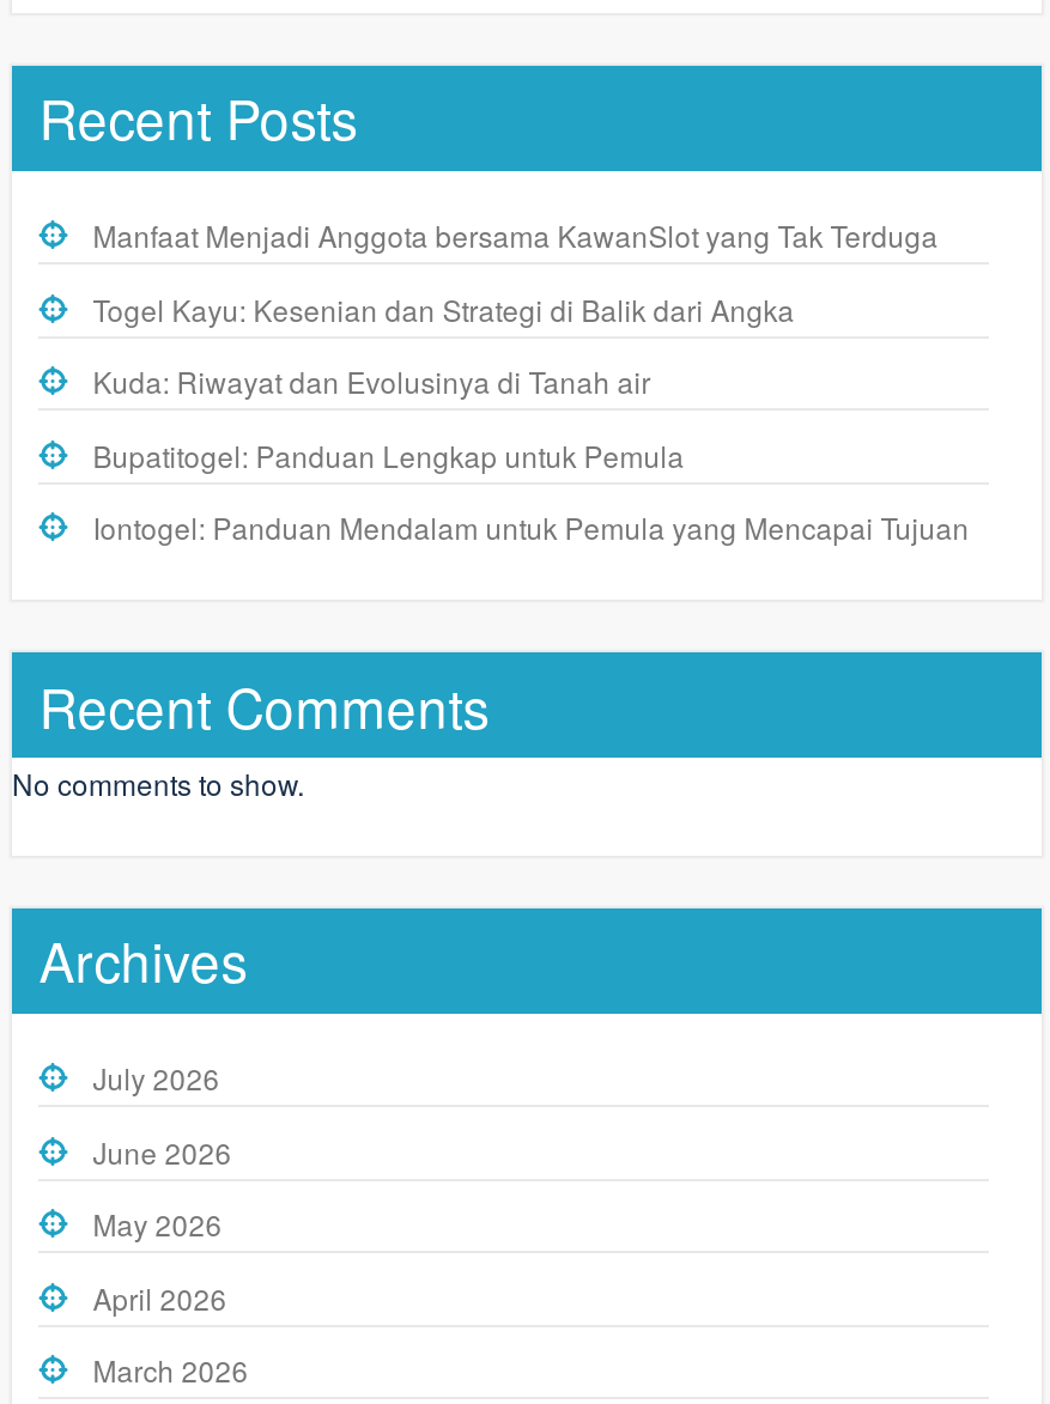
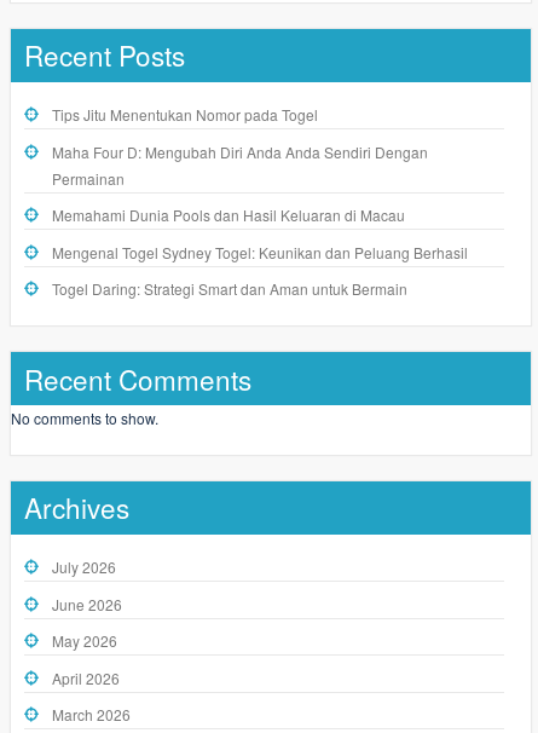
- Manfaat Menjadi Anggota bersama KawanSlot yang Tak Terduga
+ Tips Jitu Menentukan Nomor pada Togel

- Togel Kayu: Kesenian dan Strategi di Balik dari Angka
+ Maha Four D: Mengubah Diri Anda Anda Sendiri Dengan
+ Permainan

- Kuda: Riwayat dan Evolusinya di Tanah air
+ Memahami Dunia Pools dan Hasil Keluaran di Macau

- Bupatitogel: Panduan Lengkap untuk Pemula
+ Mengenal Togel Sydney Togel: Keunikan dan Peluang Berhasil

- Iontogel: Panduan Mendalam untuk Pemula yang Mencapai Tujuan
+ Togel Daring: Strategi Smart dan Aman untuk Bermain
